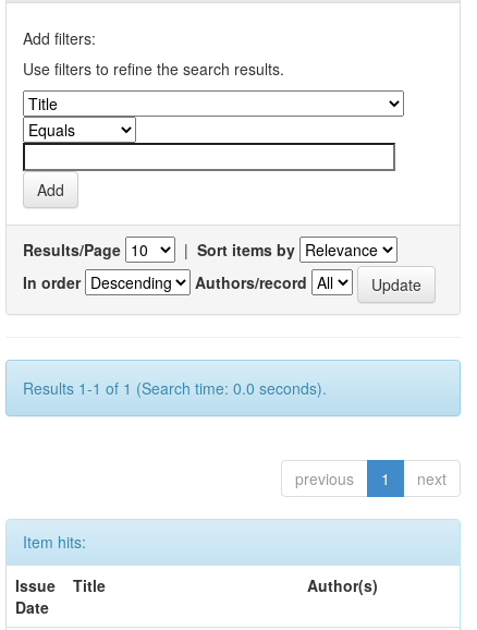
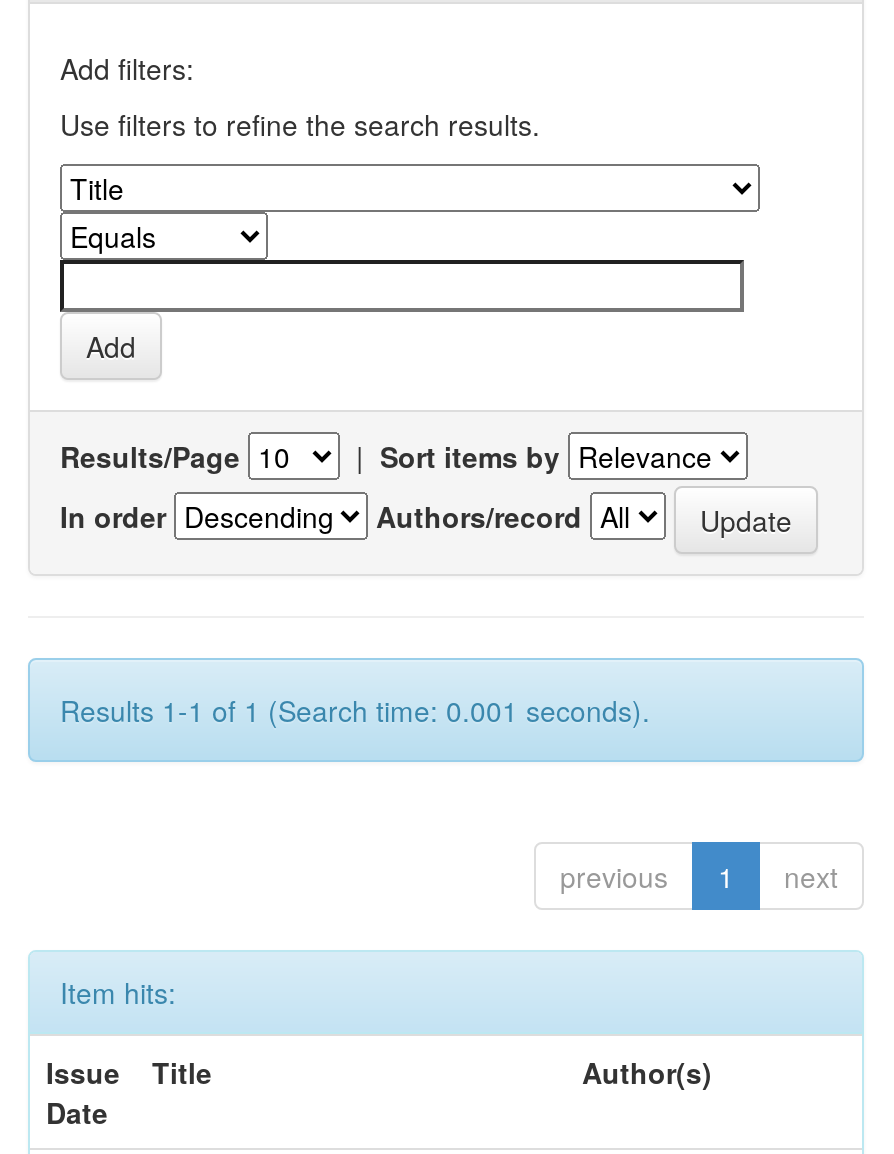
- Results 1-1 of 1 (Search time: 0.0 seconds).
+ Results 1-1 of 1 (Search time: 0.001 seconds).
